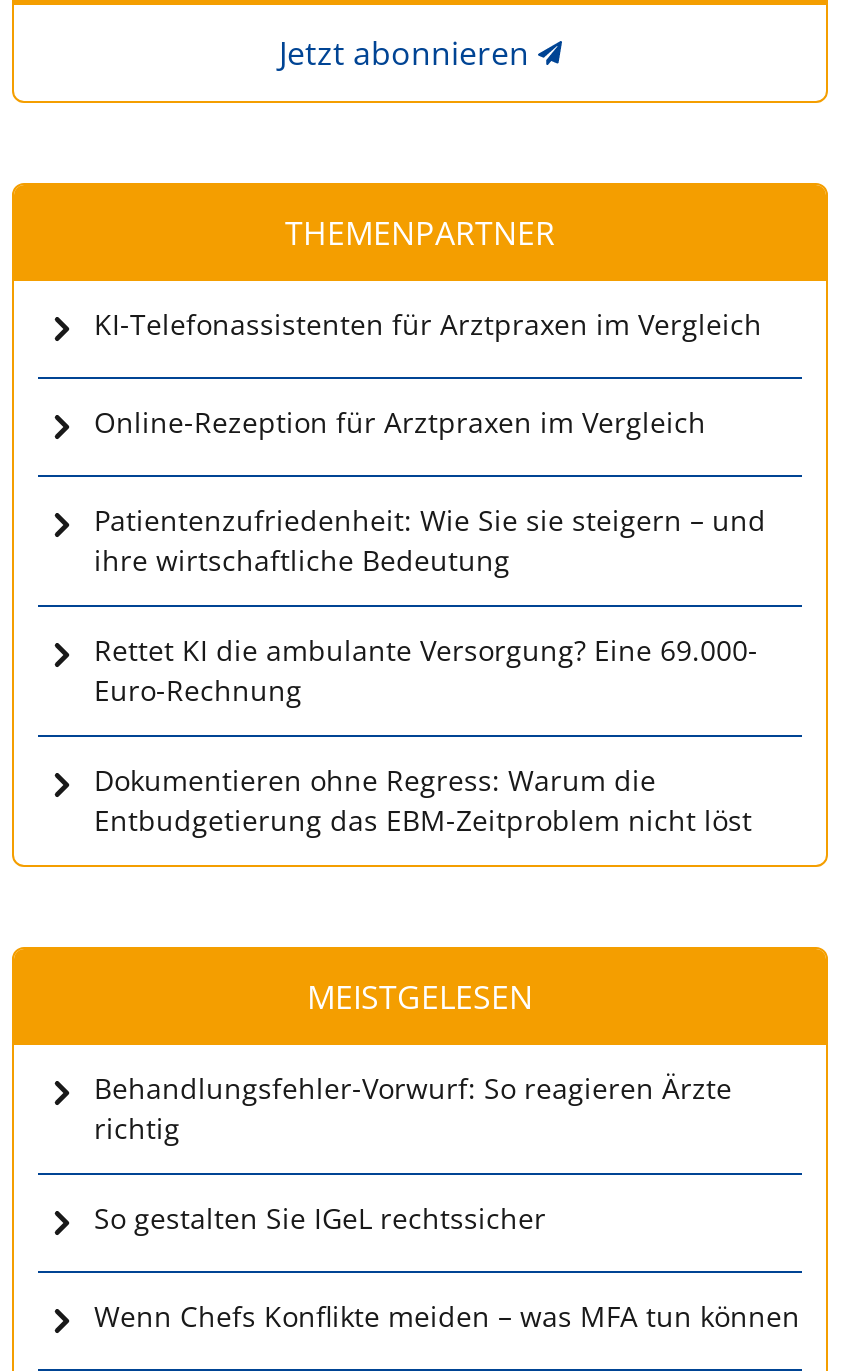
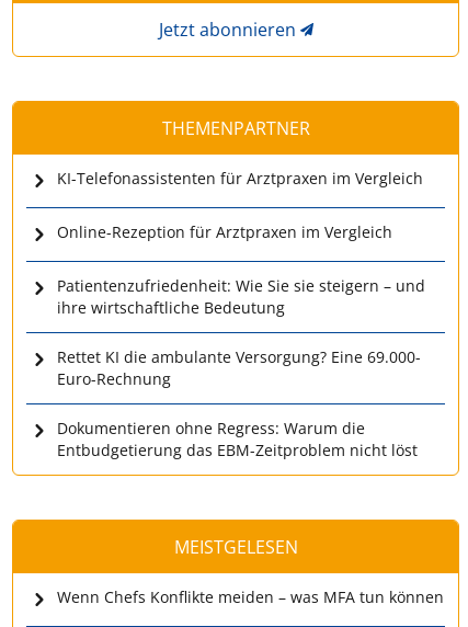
- Behandlungsfehler-Vorwurf: So reagieren Ärzte
- richtig
- So gestalten Sie IGeL rechtssicher
